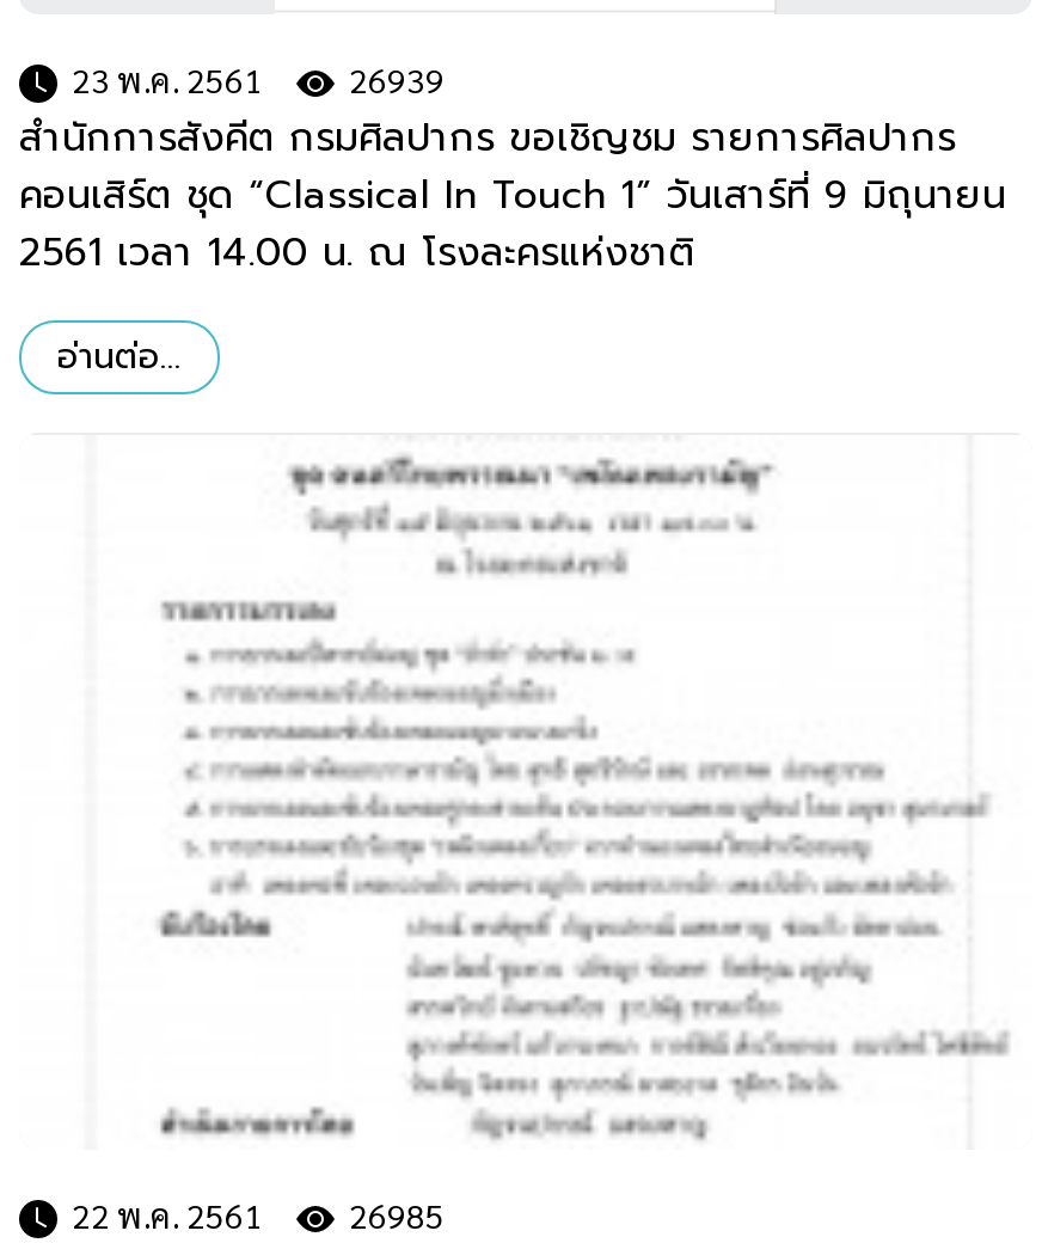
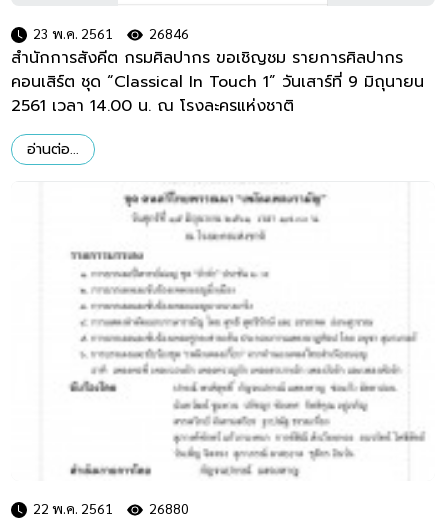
- 23 พ.ค. 2561 26939
+ 23 พ.ค. 2561 26846

- 22 พ.ค. 2561 26985
+ 22 พ.ค. 2561 26880
